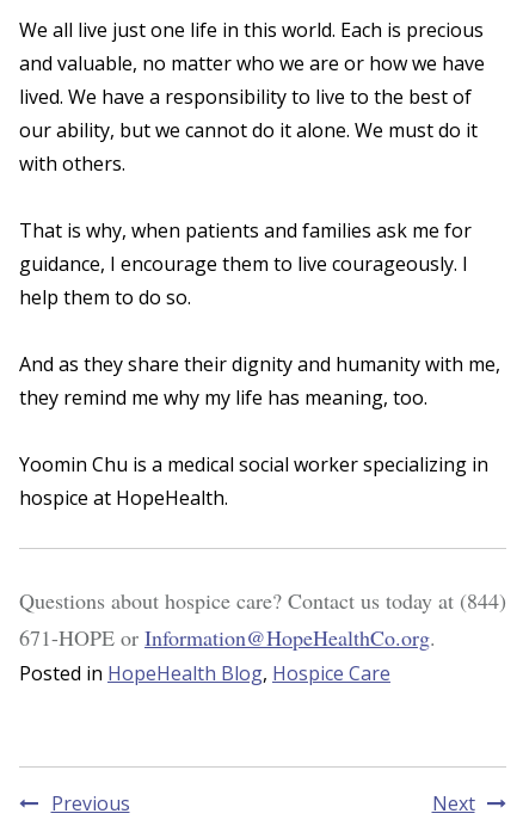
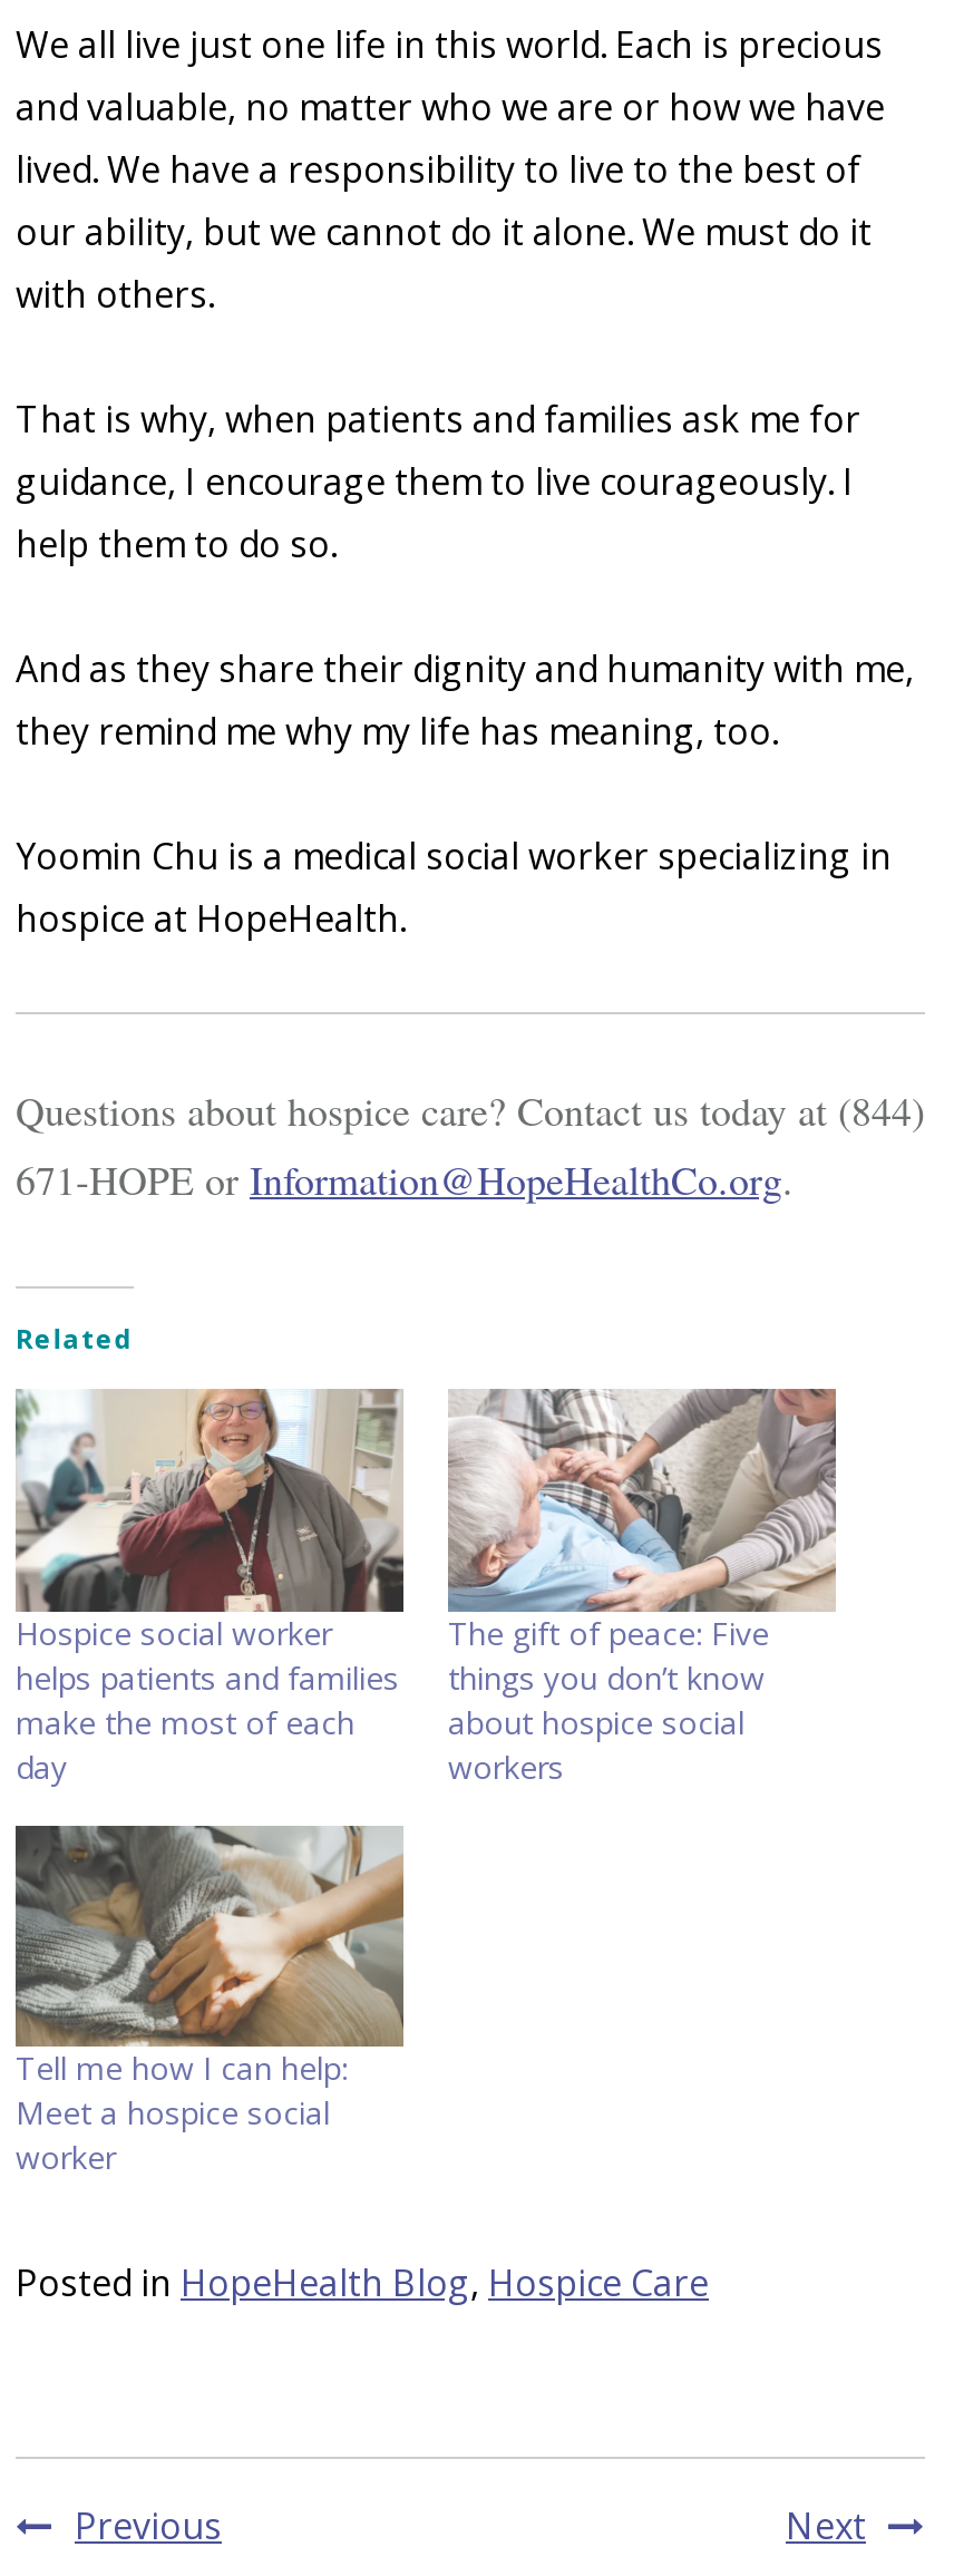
+ [image]
+ Hospice social worker
+ helps patients and families
+ make the most of each
+ day

+ [image]
+ Tell me how I can help:
+ Meet a hospice social
+ worker

+ Related

+ [image]
+ The gift of peace: Five
+ things you don’t know
+ about hospice social
+ workers
